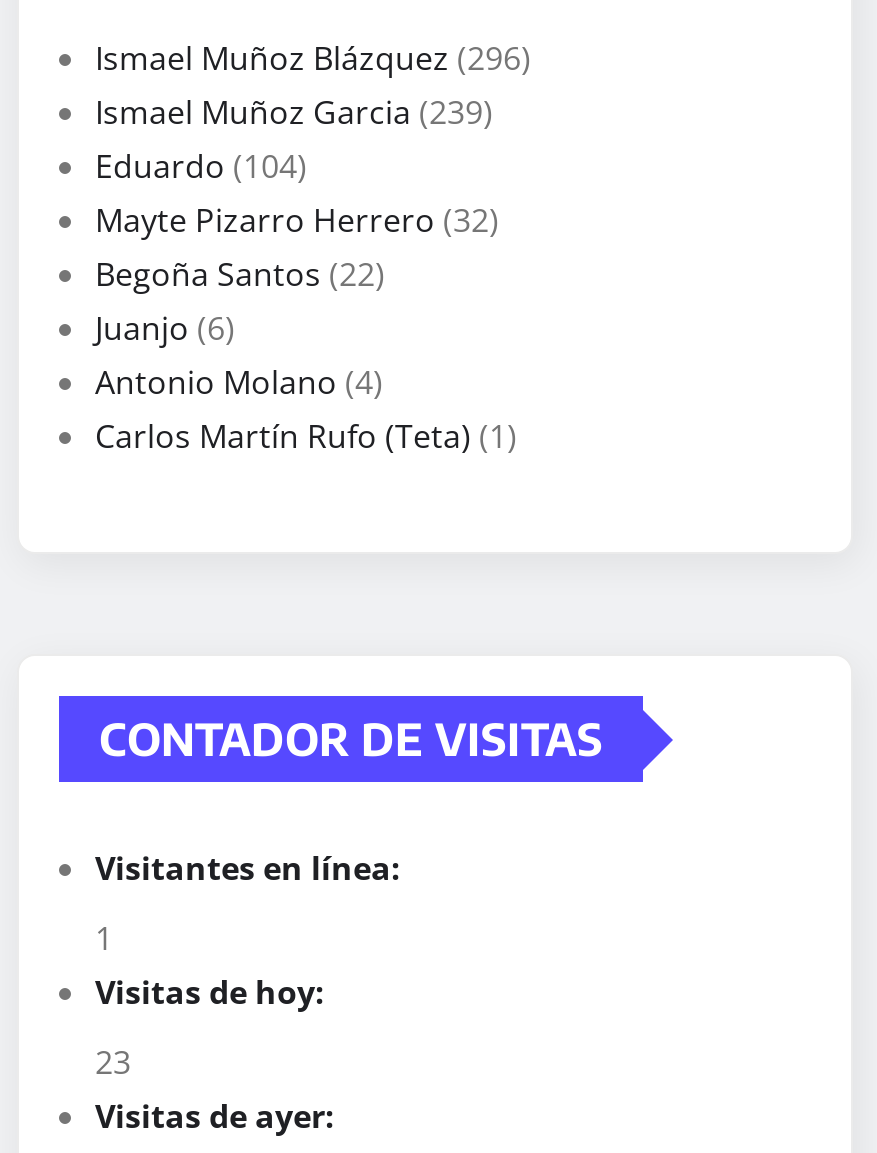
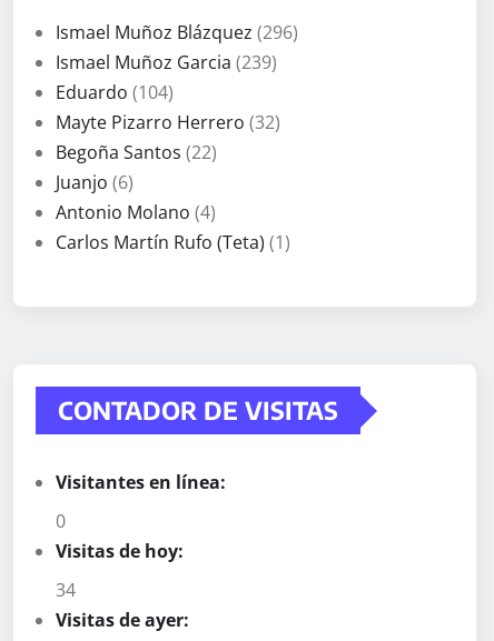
- 1
+ 0

- 23
+ 34
